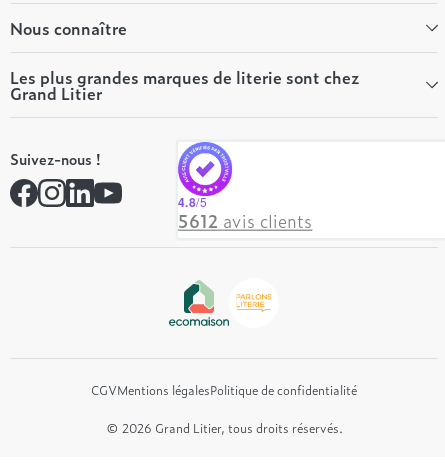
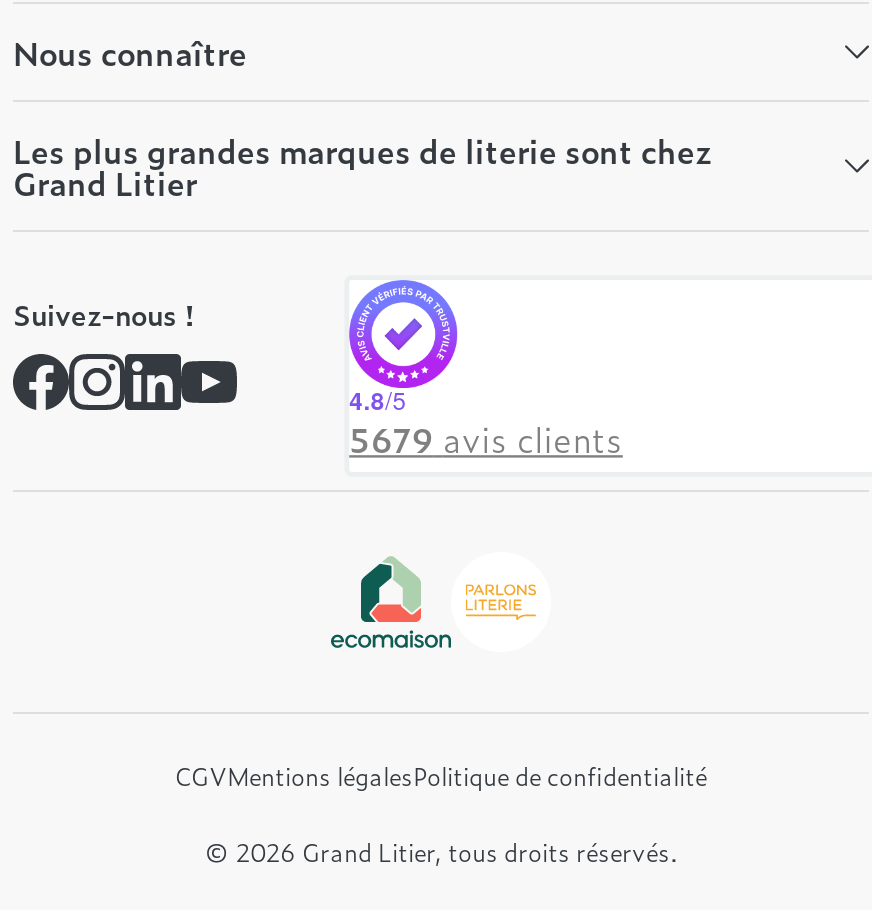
- 5612 avis clients
+ 5679 avis clients
